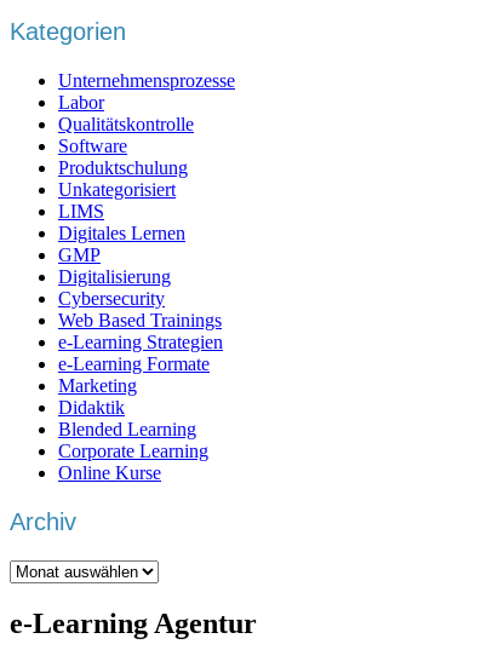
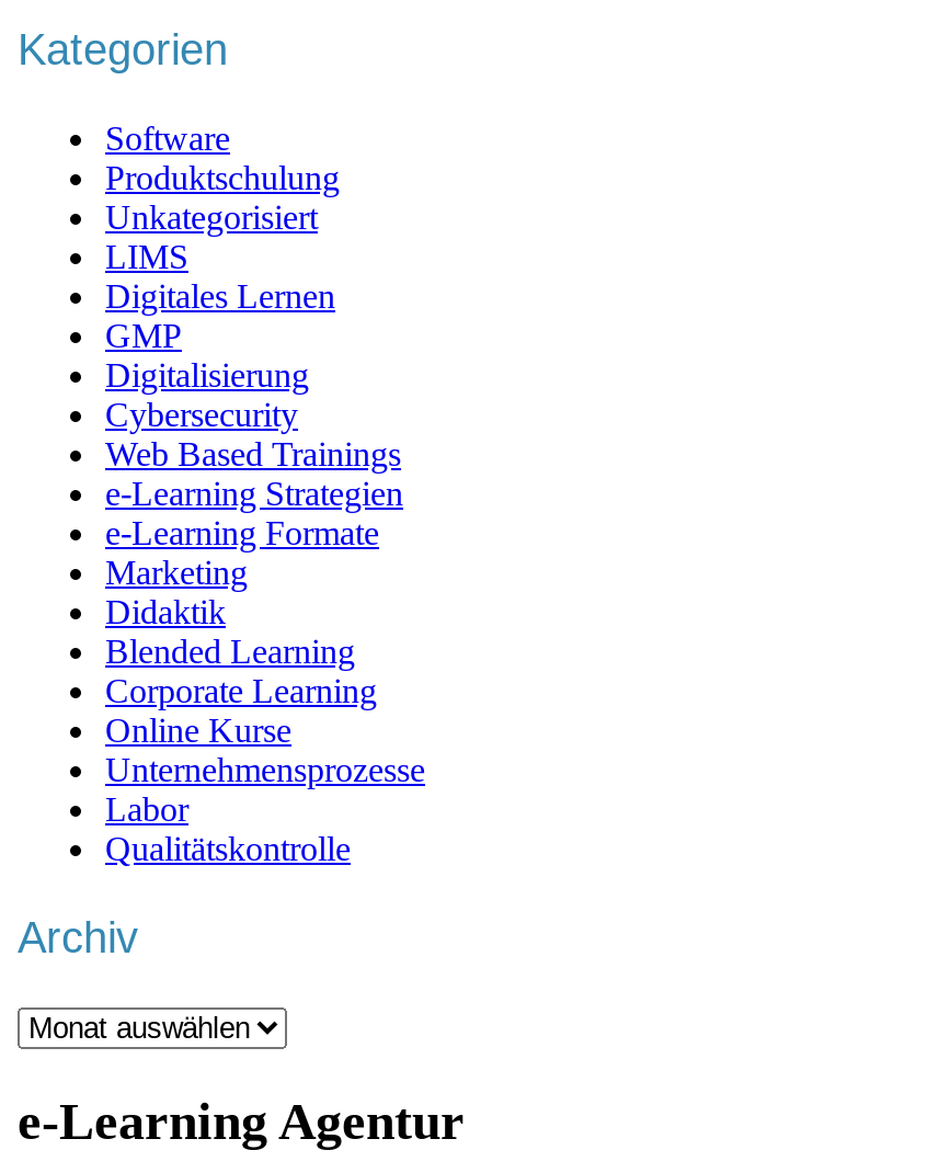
moved down: Unternehmensprozesse | Labor | Qualitätskontrolle

moved up: Software | Produktschulung | Unkategorisiert | ... | Corporate Learning | Online Kurse
